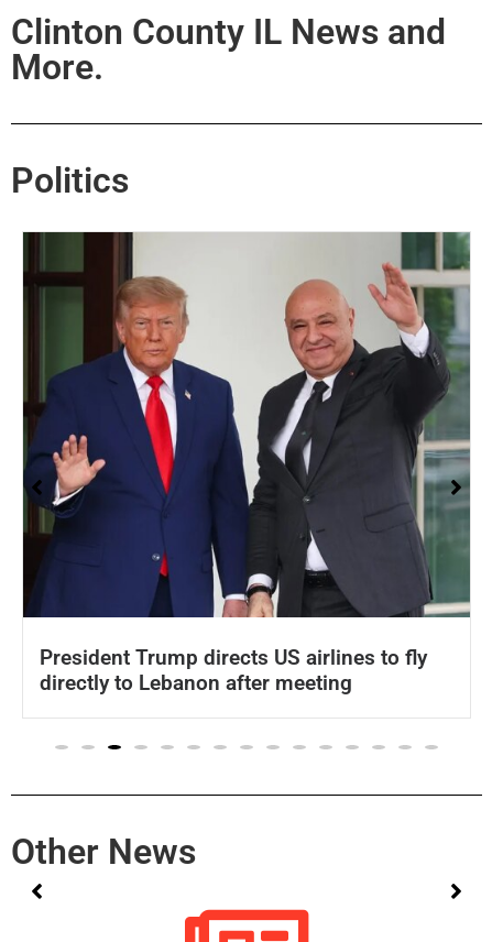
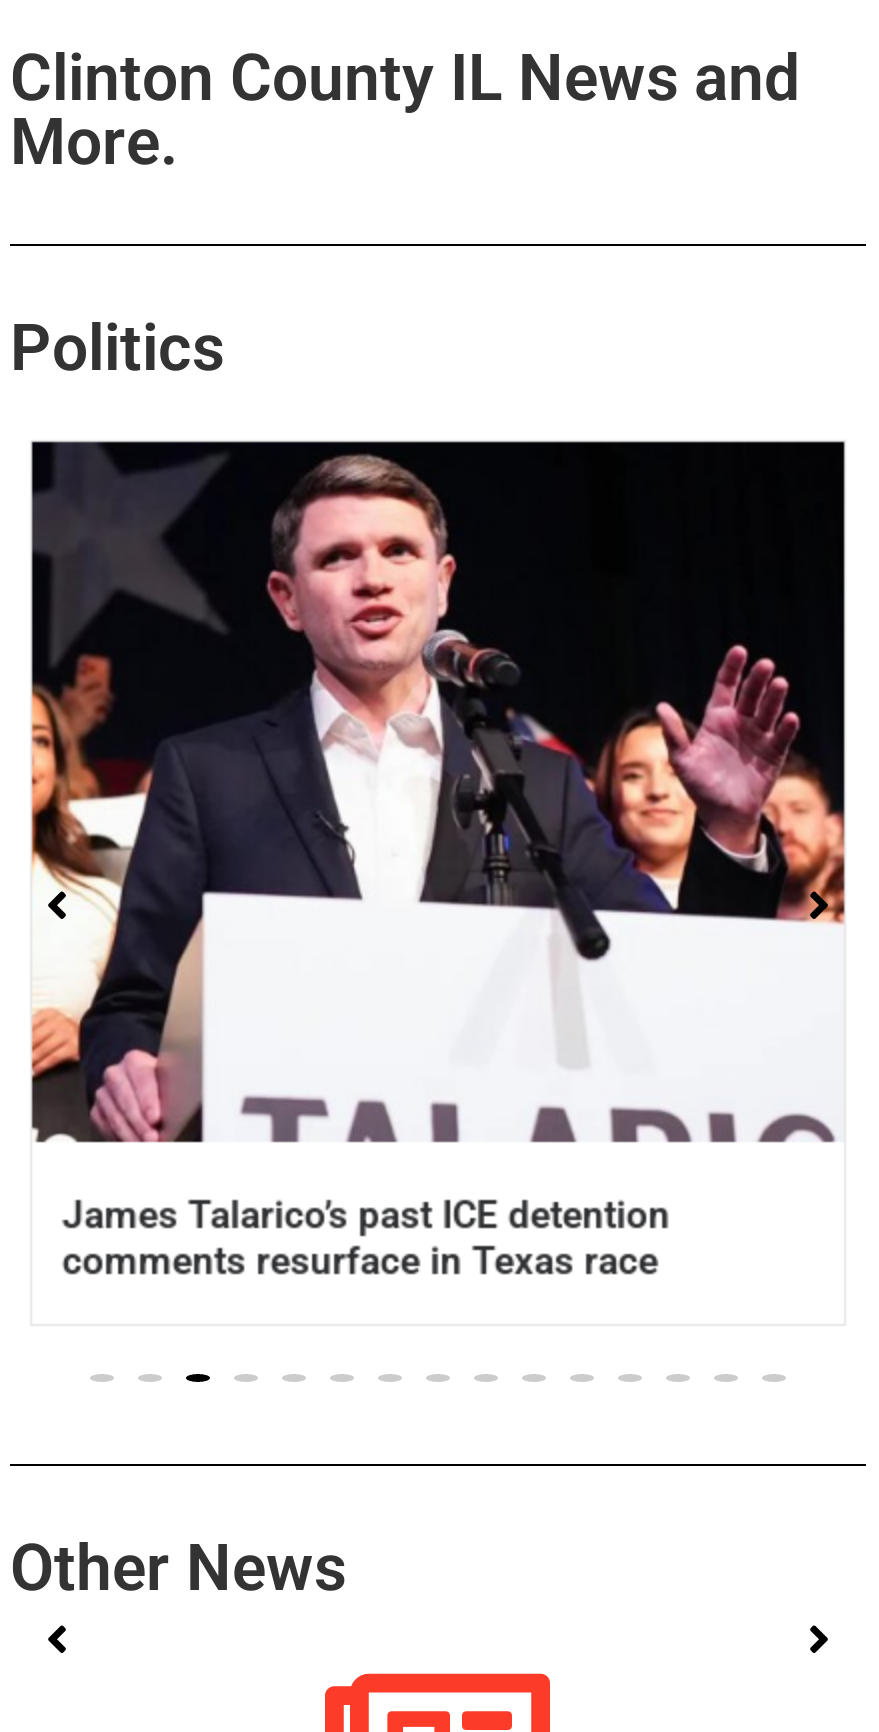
- [image]
- President Trump directs US airlines to fly
- directly to Lebanon after meeting
+ [image]
+ James Talarico’s past ICE detention
+ comments resurface in Texas race
